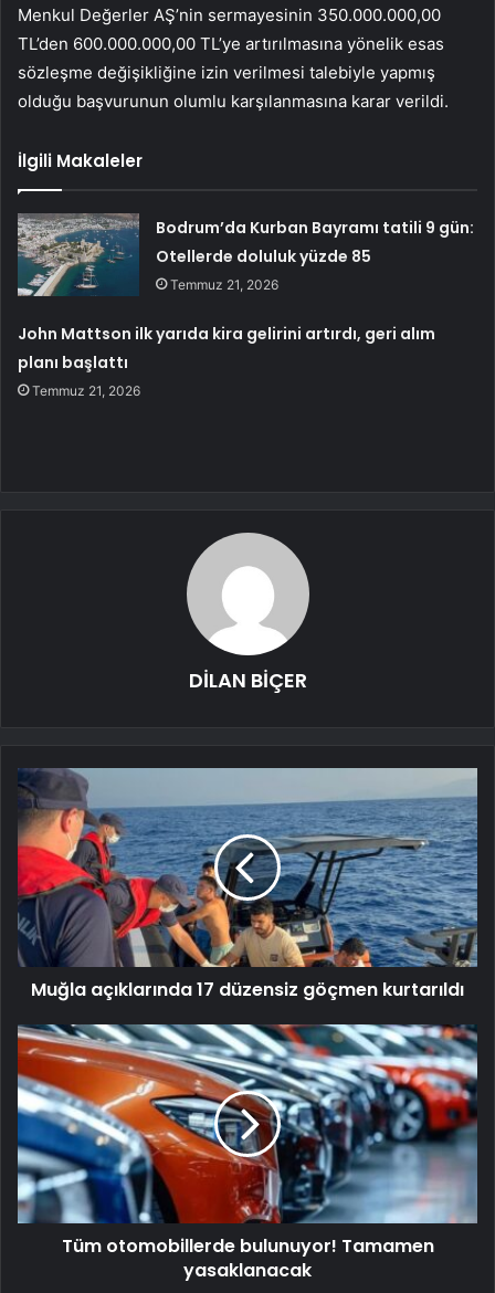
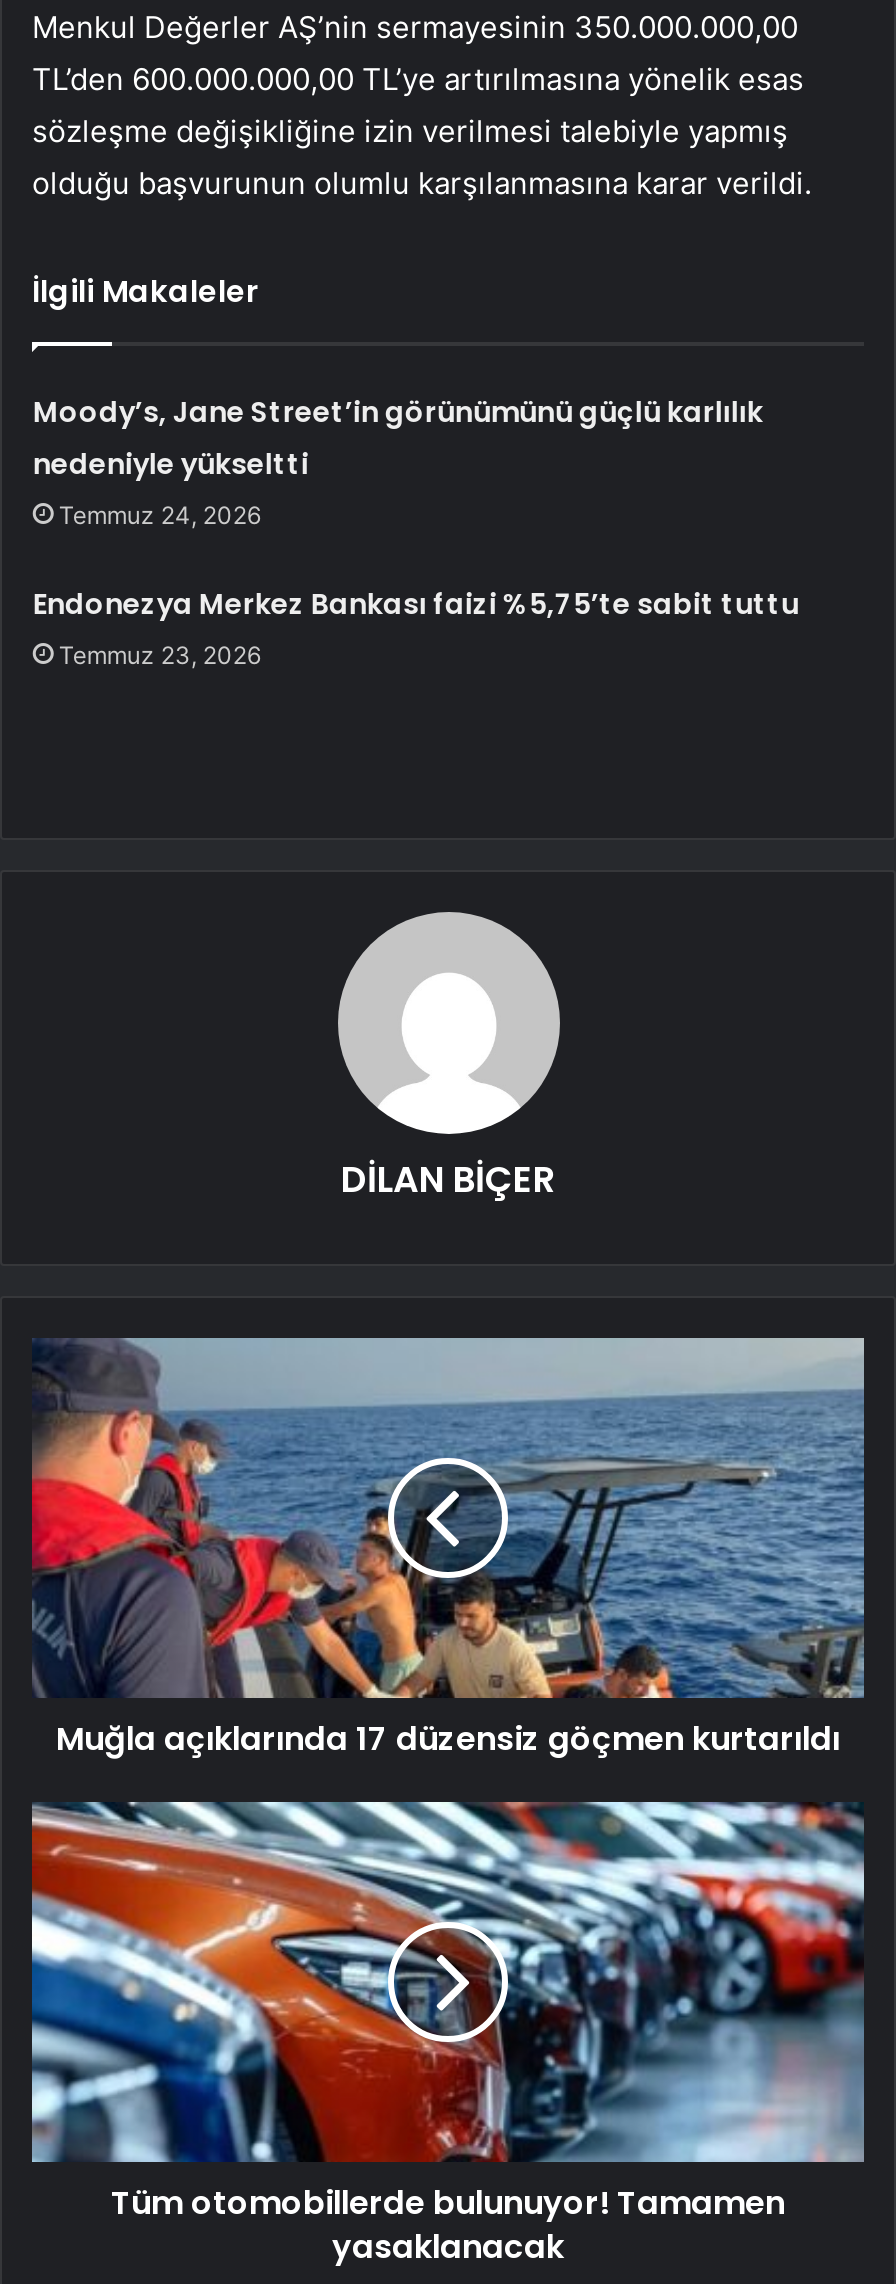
- Bodrum’da Kurban Bayramı tatili 9 gün:
- Otellerde doluluk yüzde 85
- Temmuz 21, 2026
+ Moody’s, Jane Street’in görünümünü güçlü karlılık
+ nedeniyle yükseltti
+ Temmuz 24, 2026

- John Mattson ilk yarıda kira gelirini artırdı, geri alım
- planı başlattı
- Temmuz 21, 2026
+ Endonezya Merkez Bankası faizi %5,75’te sabit tuttu
+ Temmuz 23, 2026
